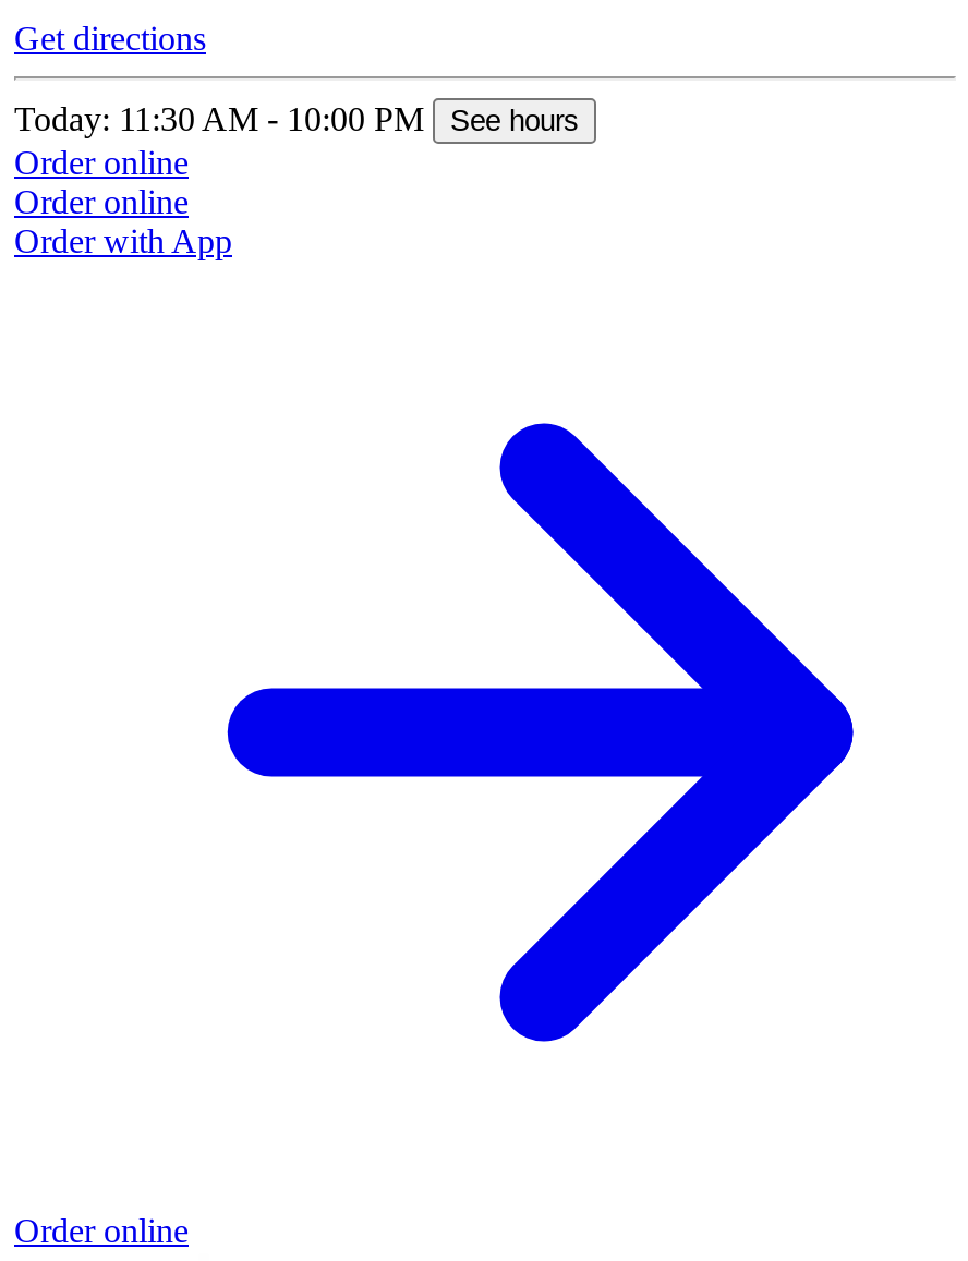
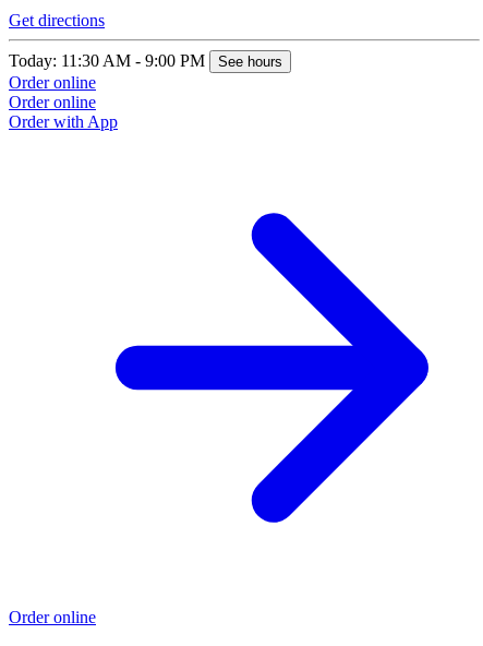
- Today: 11:30 AM - 10:00 PM See hours
+ Today: 11:30 AM - 9:00 PM See hours
